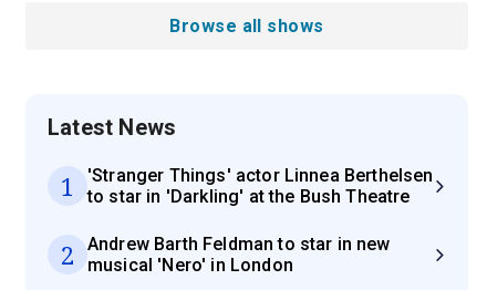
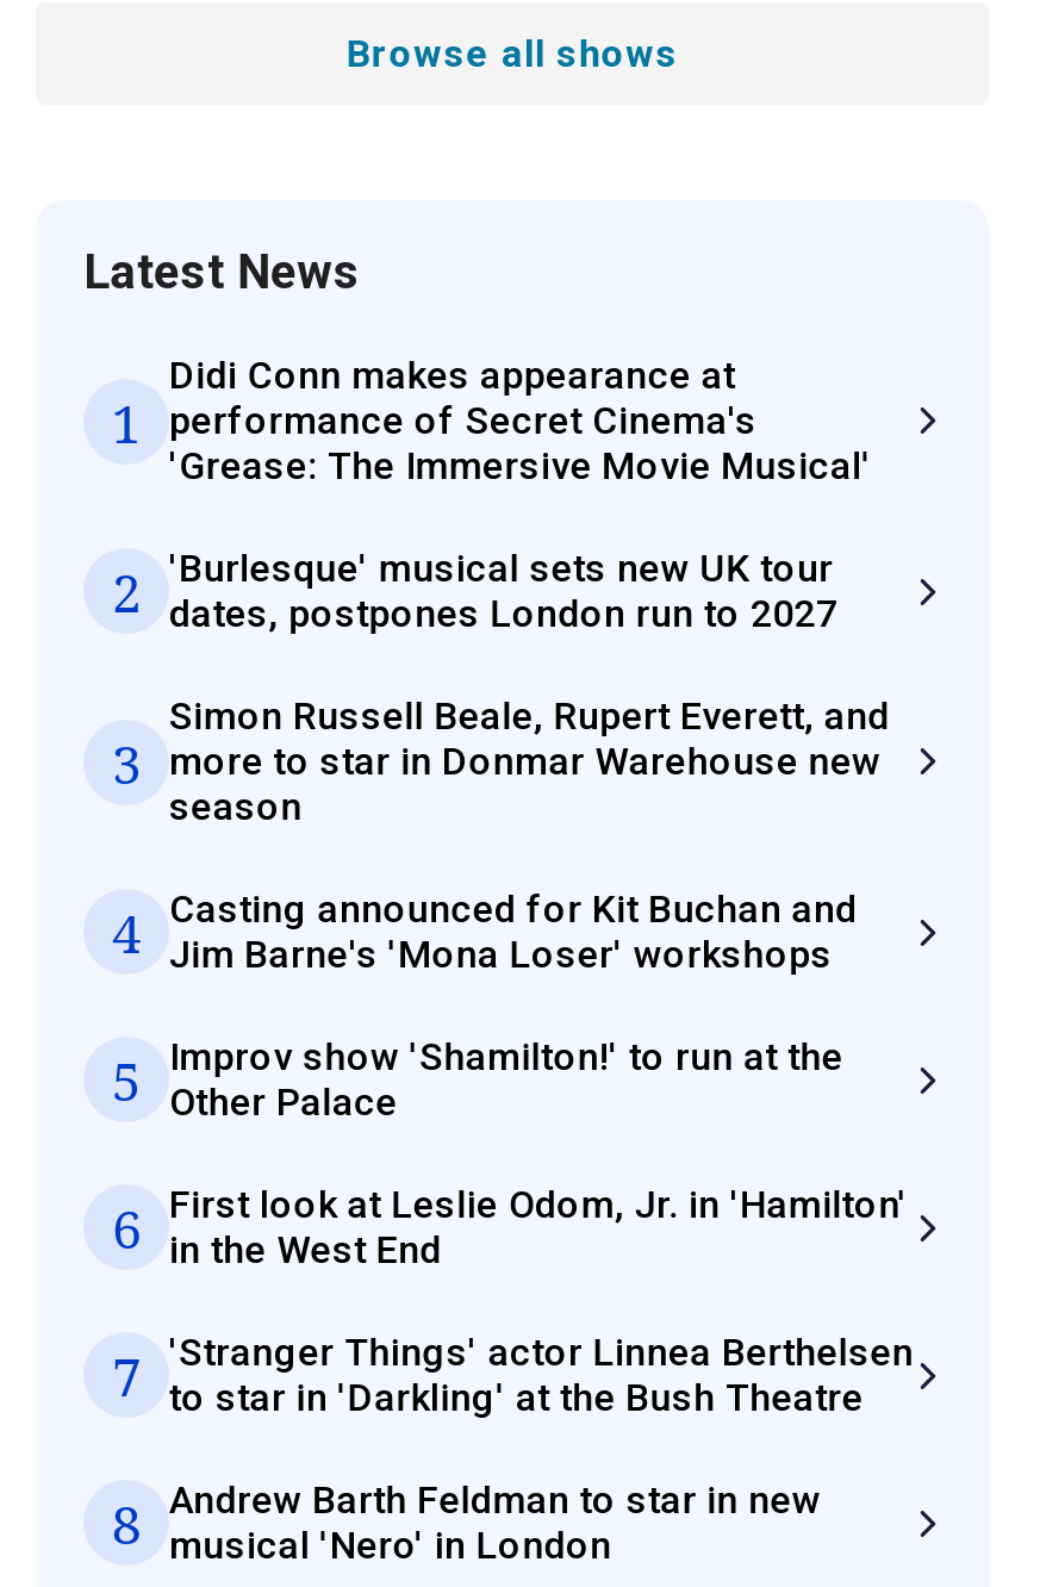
+ Didi Conn makes appearance at
+ performance of Secret Cinema's
+ 'Grease: The Immersive Movie Musical'
+ 2
+ 'Burlesque' musical sets new UK tour
+ dates, postpones London run to 2027
+ 3

+ Simon Russell Beale, Rupert Everett, and
+ more to star in Donmar Warehouse new
+ season
+ 4
+ Casting announced for Kit Buchan and
+ Jim Barne's 'Mona Loser' workshops
+ 5
+ Improv show 'Shamilton!' to run at the
+ Other Palace
+ 6
+ First look at Leslie Odom, Jr. in 'Hamilton'
+ in the West End
+ 7

- 2 Andrew Barth Feldman to star in new musical 'Nero' in London
+ 8 Andrew Barth Feldman to star in new musical 'Nero' in London
